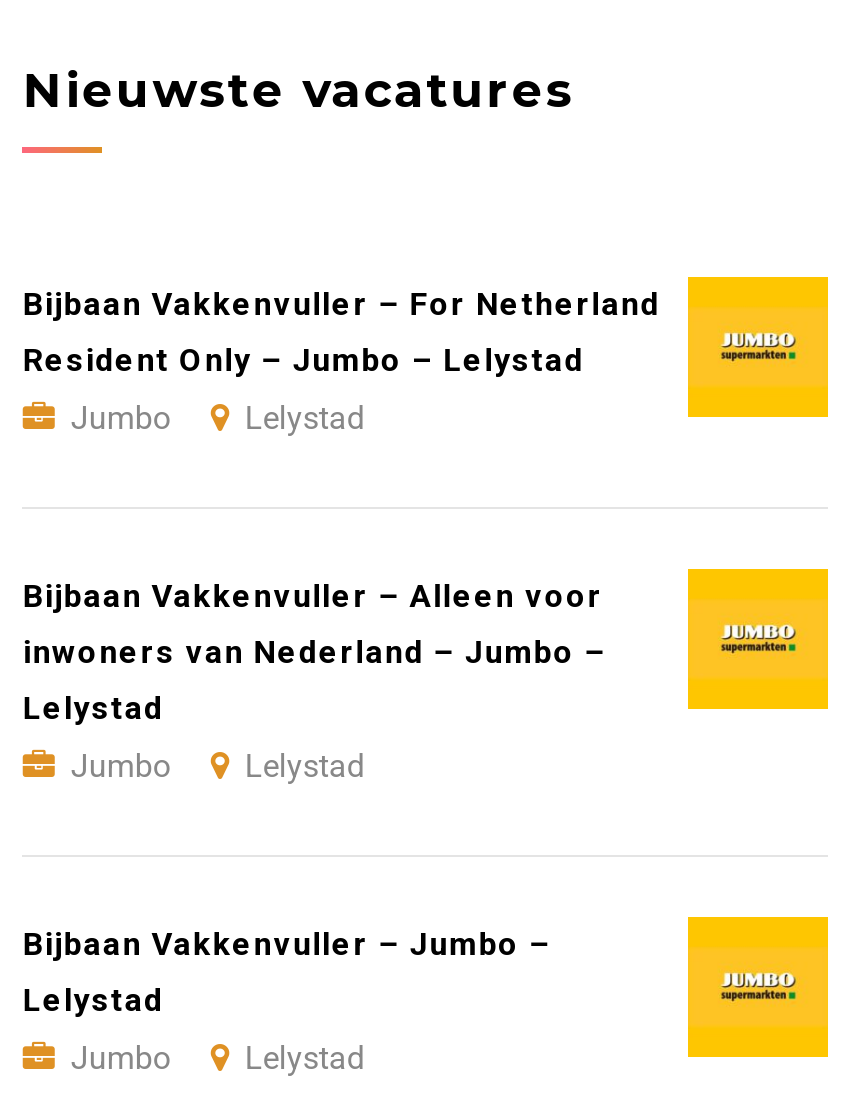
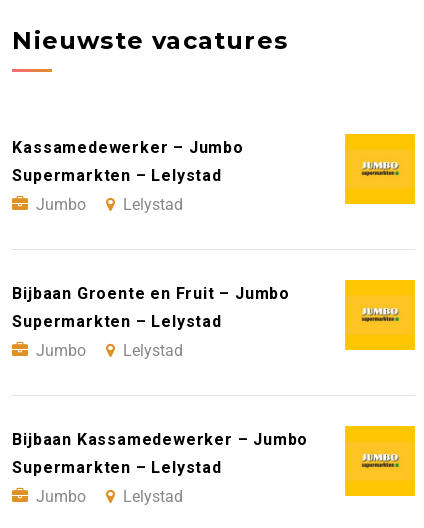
- Bijbaan Vakkenvuller – For Netherland
+ Kassamedewerker – Jumbo

- Resident Only – Jumbo – Lelystad
+ Supermarkten – Lelystad

- Bijbaan Vakkenvuller – Alleen voor
- inwoners van Nederland – Jumbo –
- Lelystad
+ Bijbaan Groente en Fruit – Jumbo
+ Supermarkten – Lelystad

- Bijbaan Vakkenvuller – Jumbo –
+ Bijbaan Kassamedewerker – Jumbo

- Lelystad
+ Supermarkten – Lelystad
